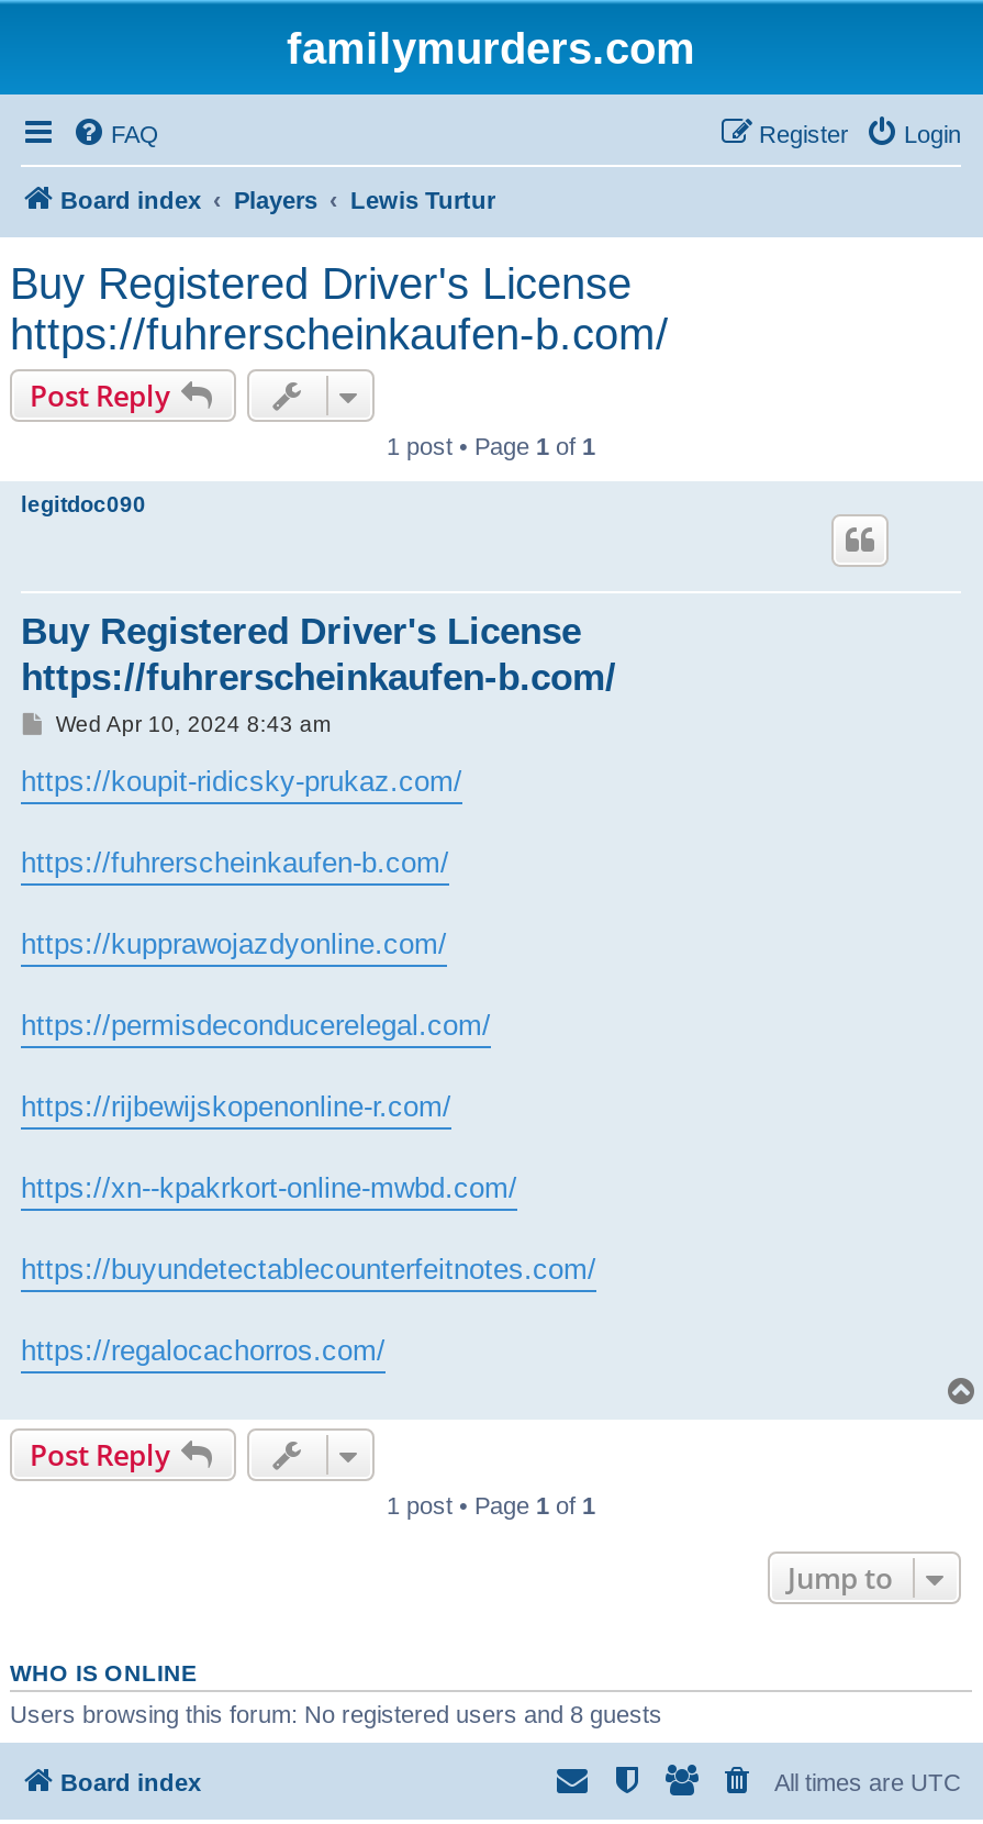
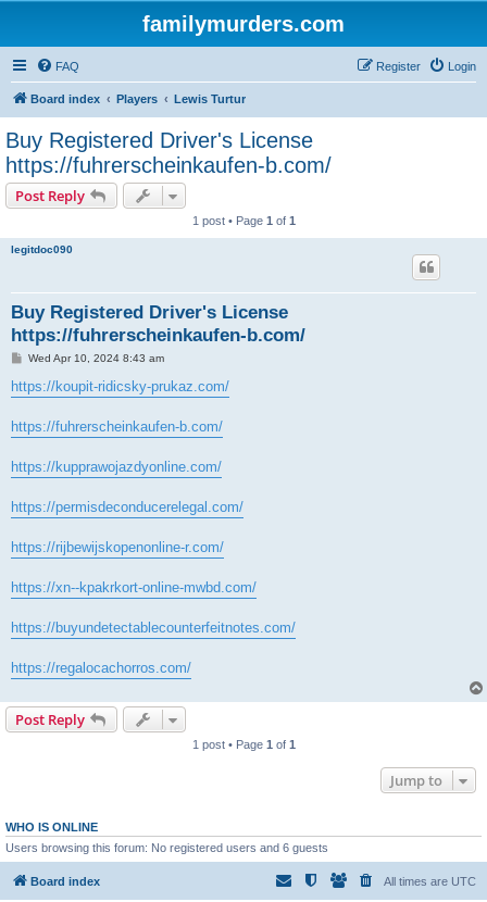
- Users browsing this forum: No registered users and 8 guests
+ Users browsing this forum: No registered users and 6 guests
